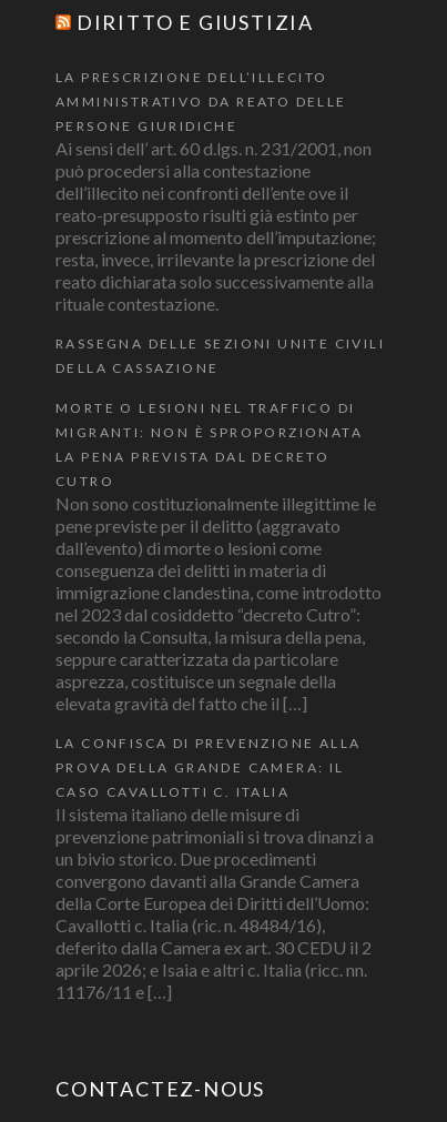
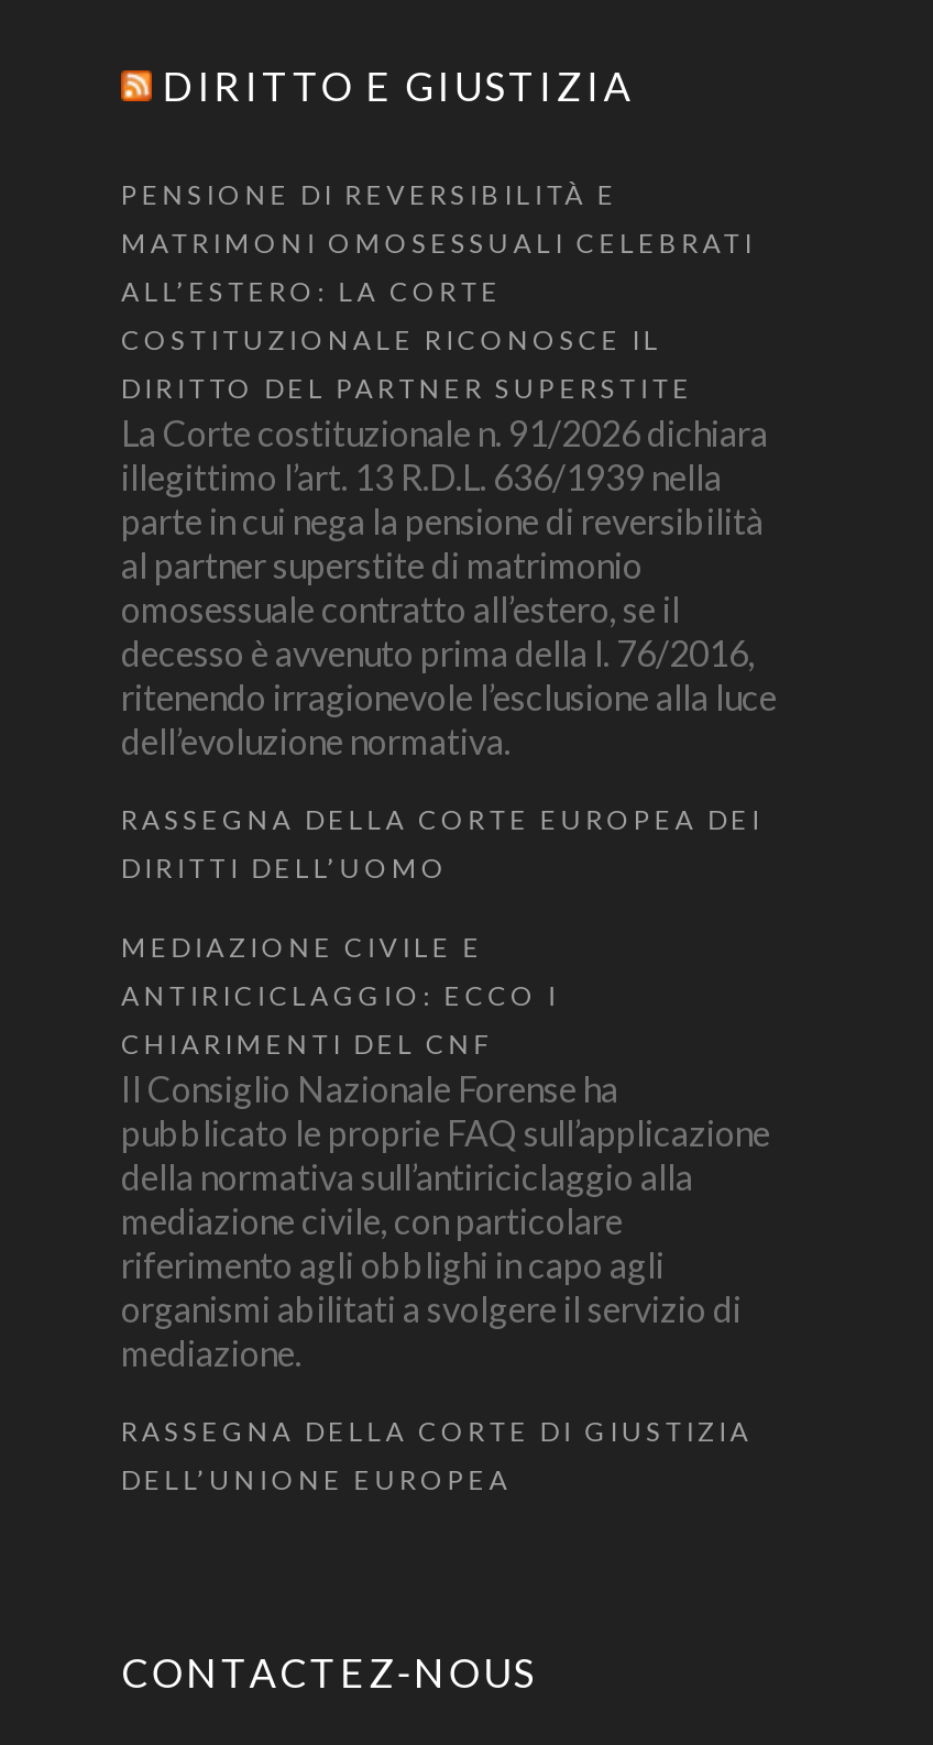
- LA PRESCRIZIONE DELL’ILLECITO
+ PENSIONE DI REVERSIBILITÀ E

- AMMINISTRATIVO DA REATO DELLE
+ MATRIMONI OMOSESSUALI CELEBRATI

- PERSONE GIURIDICHE
- Ai sensi dell’ art. 60 d.lgs. n. 231/2001, non
- può procedersi alla contestazione
- dell’illecito nei confronti dell’ente ove il
- reato-presupposto risulti già estinto per
- prescrizione al momento dell’imputazione;
- resta, invece, irrilevante la prescrizione del
- reato dichiarata solo successivamente alla
- rituale contestazione.
+ ALL’ESTERO: LA CORTE

- RASSEGNA DELLE SEZIONI UNITE CIVILI
+ COSTITUZIONALE RICONOSCE IL

- DELLA CASSAZIONE
+ DIRITTO DEL PARTNER SUPERSTITE
+ La Corte costituzionale n. 91/2026 dichiara
+ illegittimo l’art. 13 R.D.L. 636/1939 nella
+ parte in cui nega la pensione di reversibilità
+ al partner superstite di matrimonio
+ omosessuale contratto all’estero, se il
+ decesso è avvenuto prima della l. 76/2016,
+ ritenendo irragionevole l’esclusione alla luce
+ dell’evoluzione normativa.

- MORTE O LESIONI NEL TRAFFICO DI
+ RASSEGNA DELLA CORTE EUROPEA DEI

- MIGRANTI: NON È SPROPORZIONATA
+ DIRITTI DELL’UOMO

- LA PENA PREVISTA DAL DECRETO
+ MEDIAZIONE CIVILE E

- CUTRO
- Non sono costituzionalmente illegittime le
- pene previste per il delitto (aggravato
- dall’evento) di morte o lesioni come
- conseguenza dei delitti in materia di
- immigrazione clandestina, come introdotto
- nel 2023 dal cosiddetto “decreto Cutro”:
- secondo la Consulta, la misura della pena,
- seppure caratterizzata da particolare
- asprezza, costituisce un segnale della
- elevata gravità del fatto che il […]
+ ANTIRICICLAGGIO: ECCO I

- LA CONFISCA DI PREVENZIONE ALLA
+ CHIARIMENTI DEL CNF
+ Il Consiglio Nazionale Forense ha
+ pubblicato le proprie FAQ sull’applicazione
+ della normativa sull’antiriciclaggio alla
+ mediazione civile, con particolare
+ riferimento agli obblighi in capo agli
+ organismi abilitati a svolgere il servizio di
+ mediazione.

- PROVA DELLA GRANDE CAMERA: IL
+ RASSEGNA DELLA CORTE DI GIUSTIZIA

- CASO CAVALLOTTI C. ITALIA
- Il sistema italiano delle misure di
- prevenzione patrimoniali si trova dinanzi a
- un bivio storico. Due procedimenti
- convergono davanti alla Grande Camera
- della Corte Europea dei Diritti dell’Uomo:
- Cavallotti c. Italia (ric. n. 48484/16),
- deferito dalla Camera ex art. 30 CEDU il 2
- aprile 2026; e Isaia e altri c. Italia (ricc. nn.
- 11176/11 e […]
+ DELL’UNIONE EUROPEA
